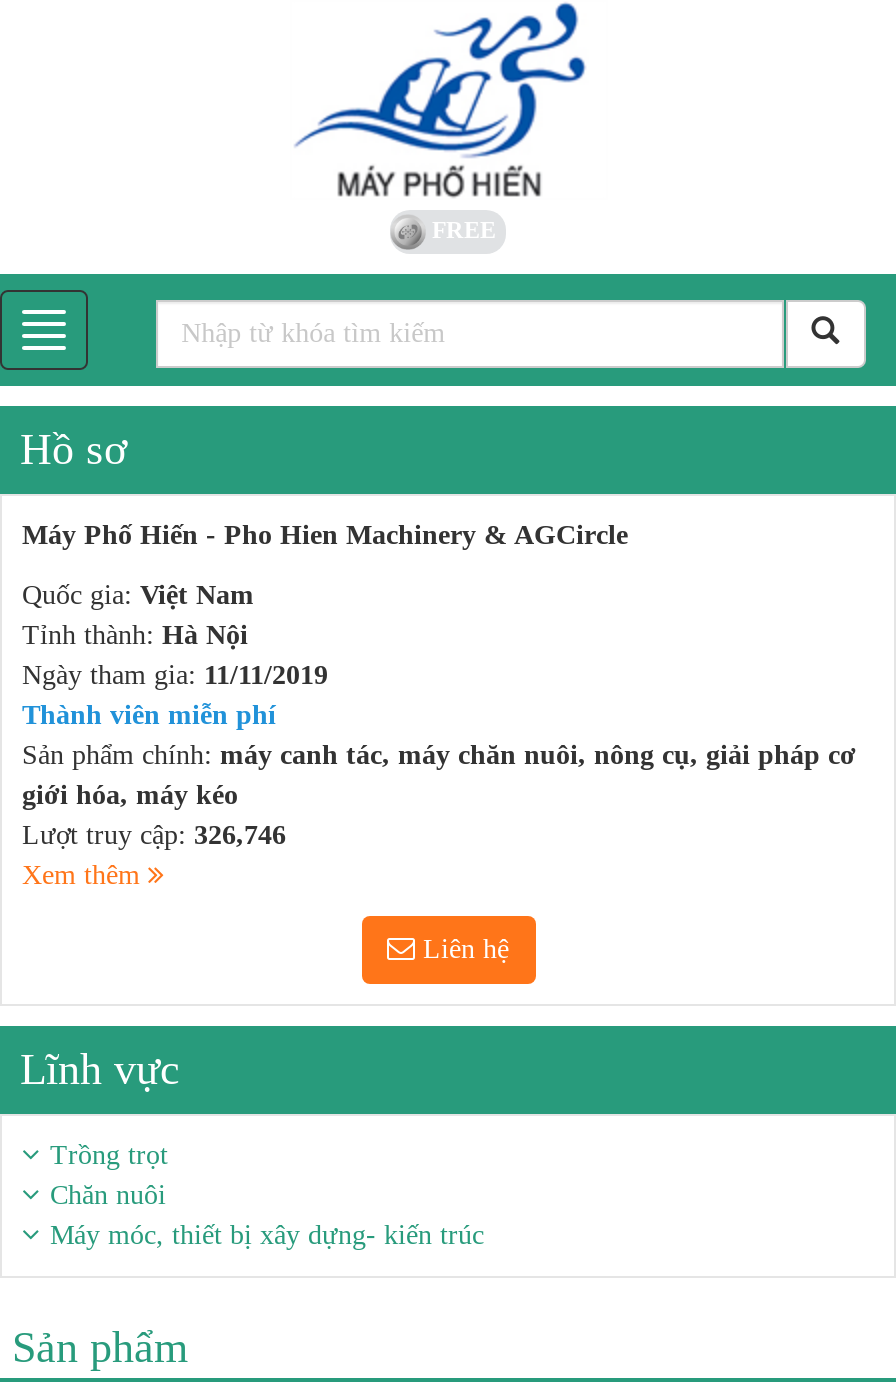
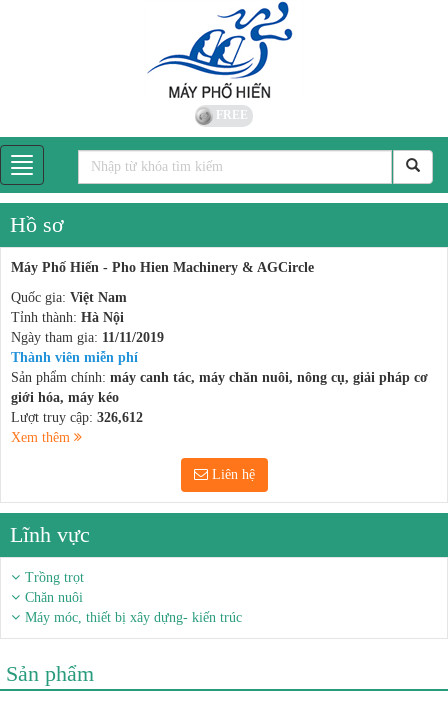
- Lượt truy cập: 326,746
+ Lượt truy cập: 326,612
